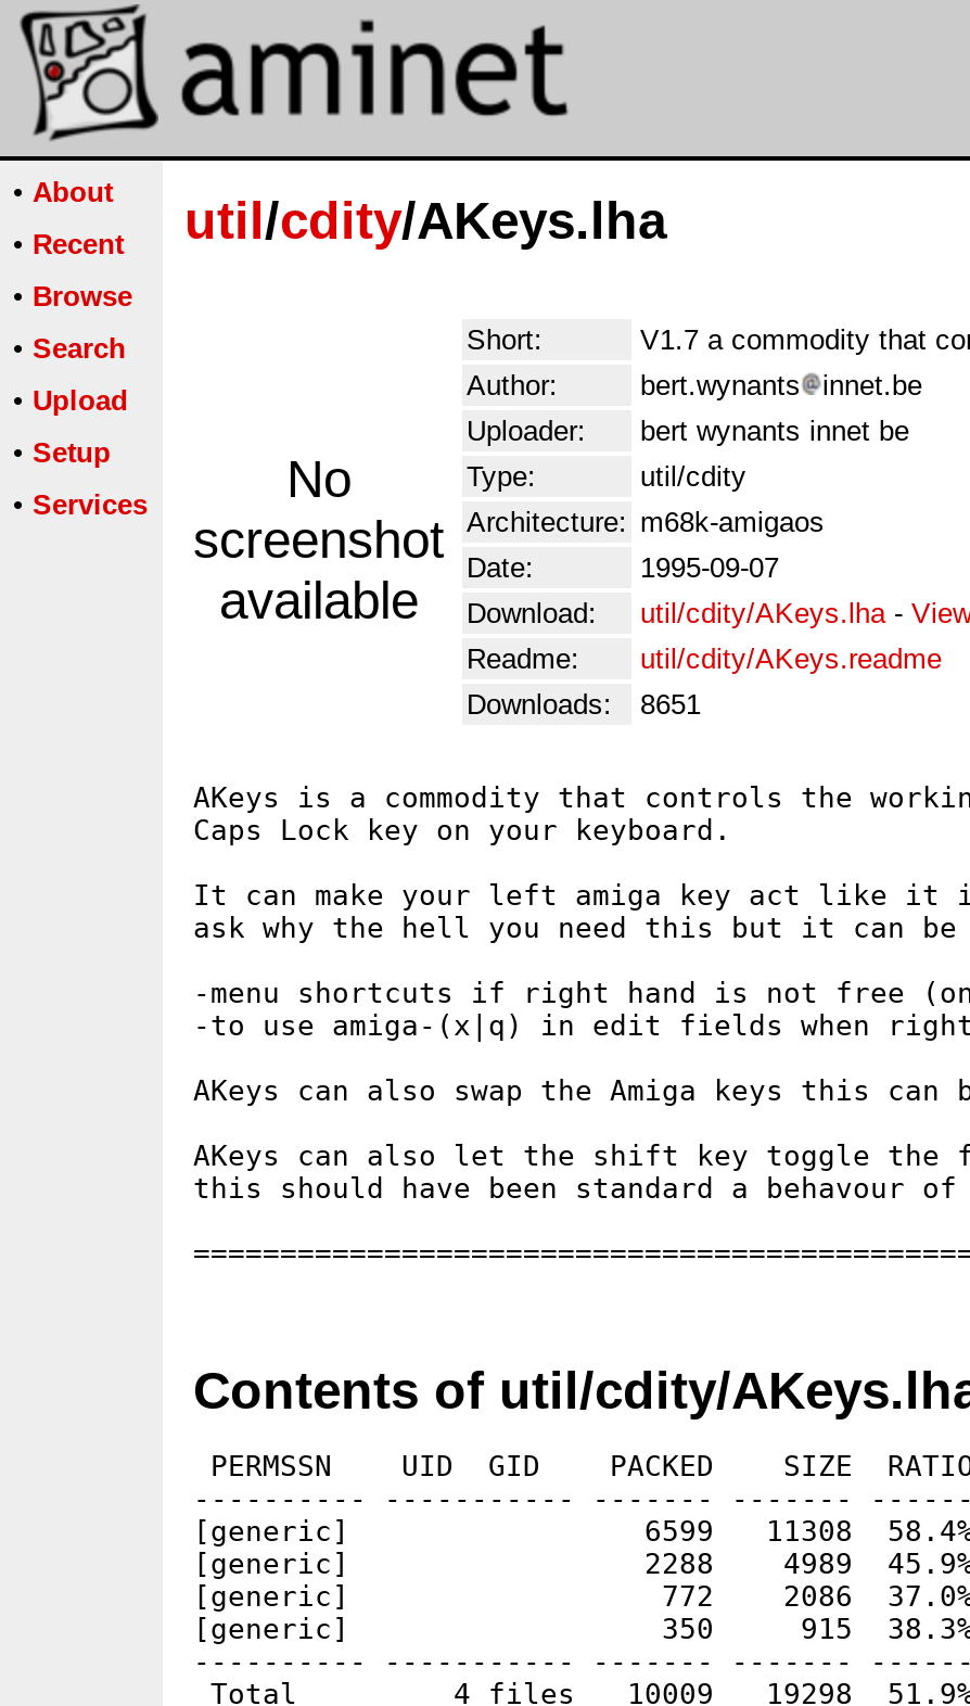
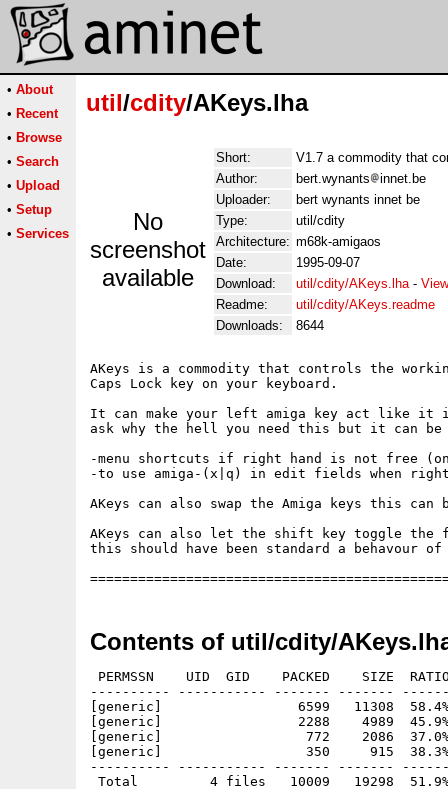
- Downloads: 8651
+ Downloads: 8644
